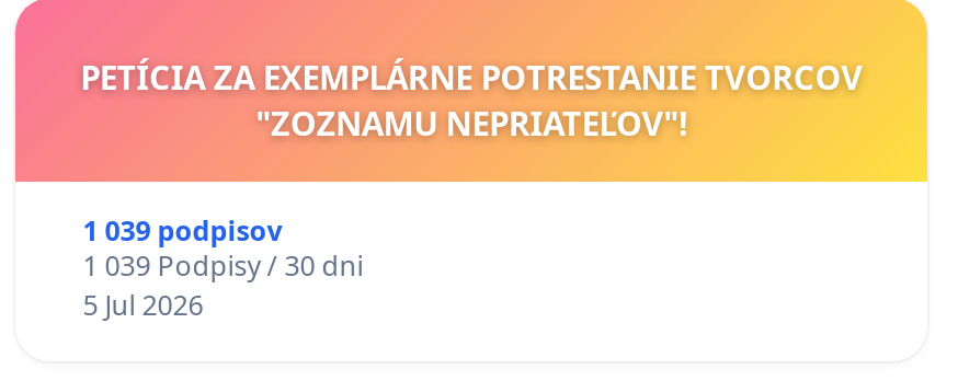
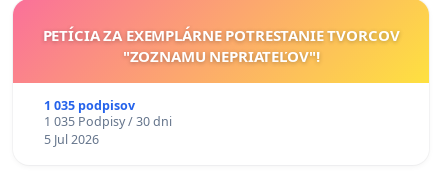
- 1 039 podpisov
+ 1 035 podpisov

- 1 039 Podpisy / 30 dni
+ 1 035 Podpisy / 30 dni
